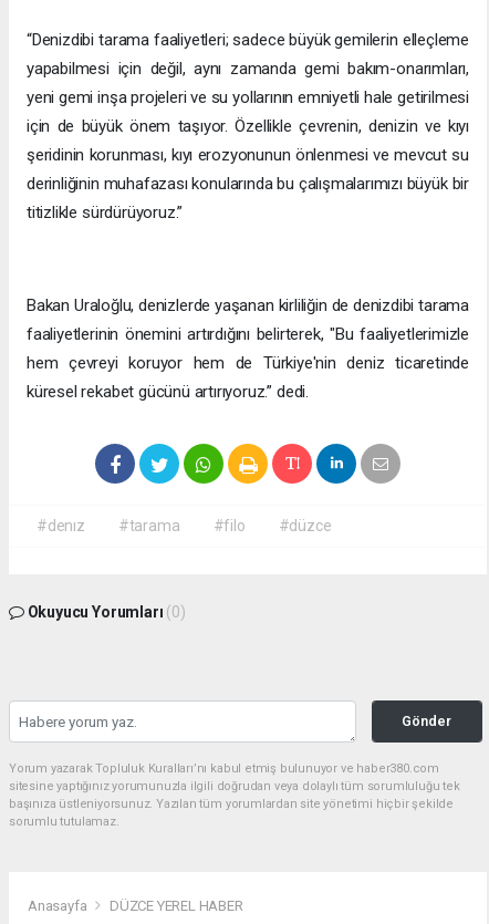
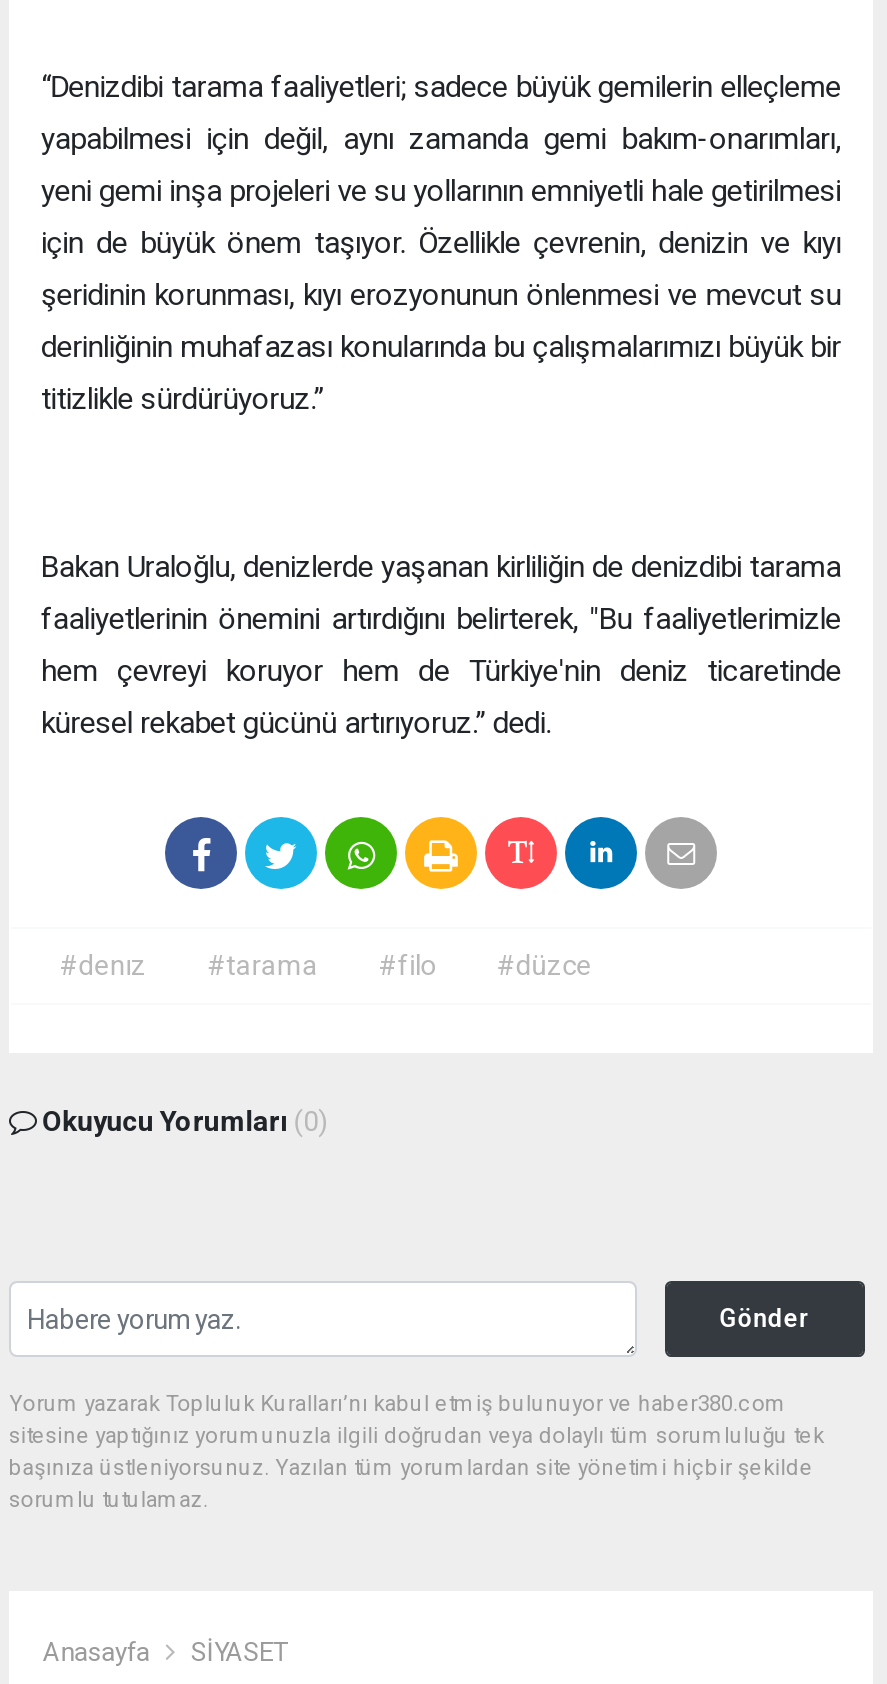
- DÜZCE YEREL HABER
+ SİYASET
